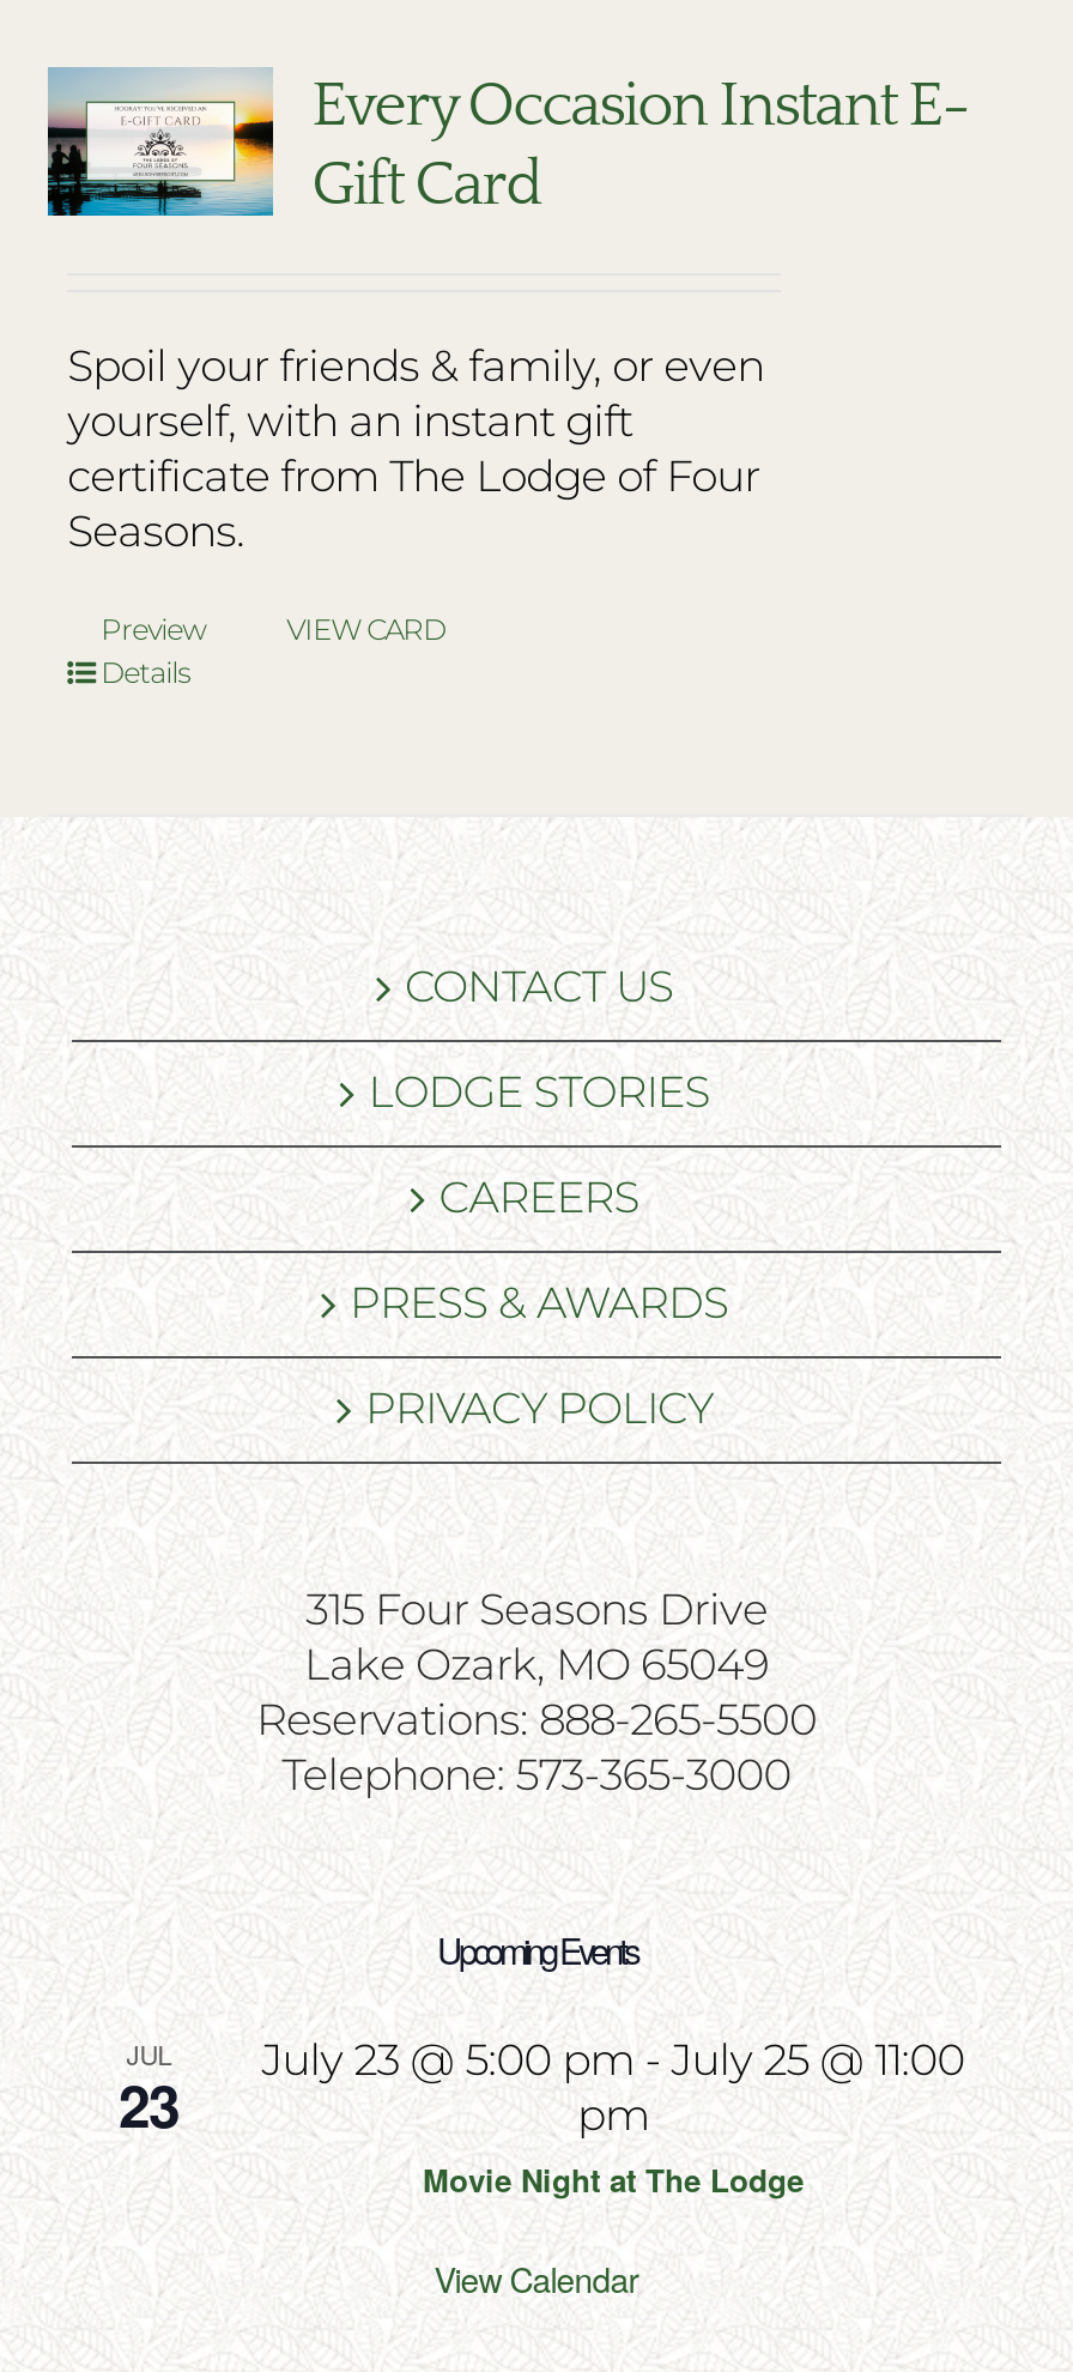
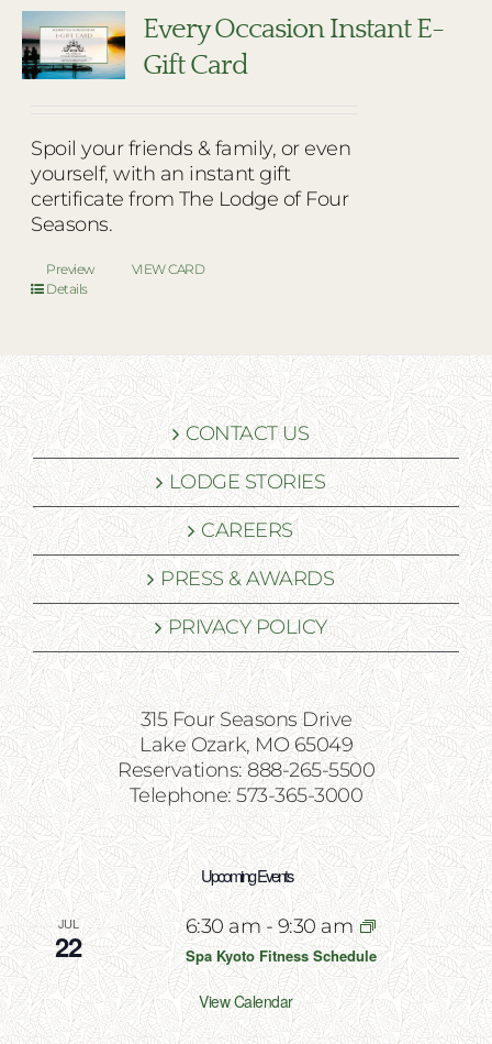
- July 23 @ 5:00 pm - July 25 @ 11:00
- pm
- Movie Night at The Lodge
+ 6:30 am - 9:30 am
+ Spa Kyoto Fitness Schedule

- 23
+ 22
